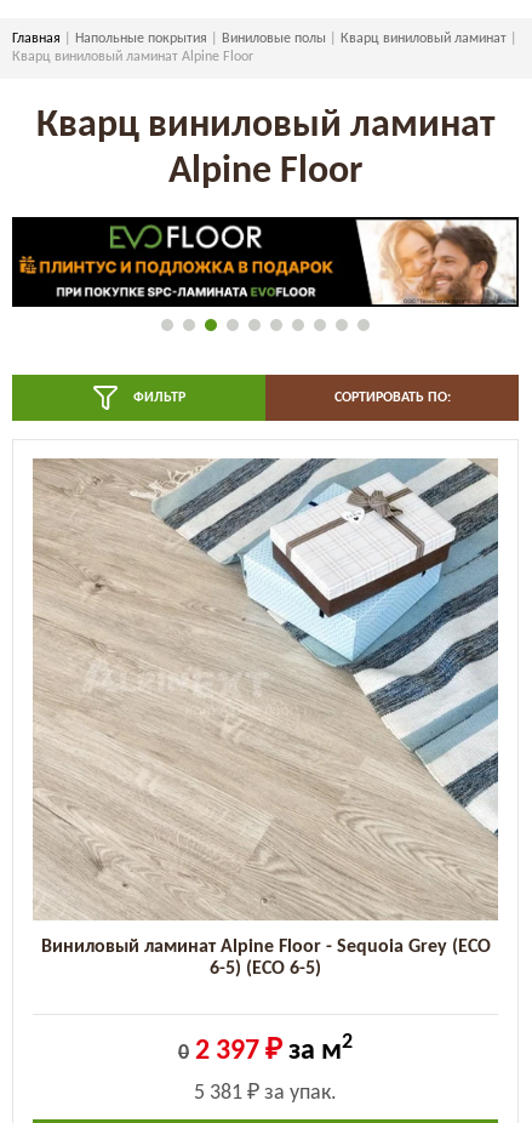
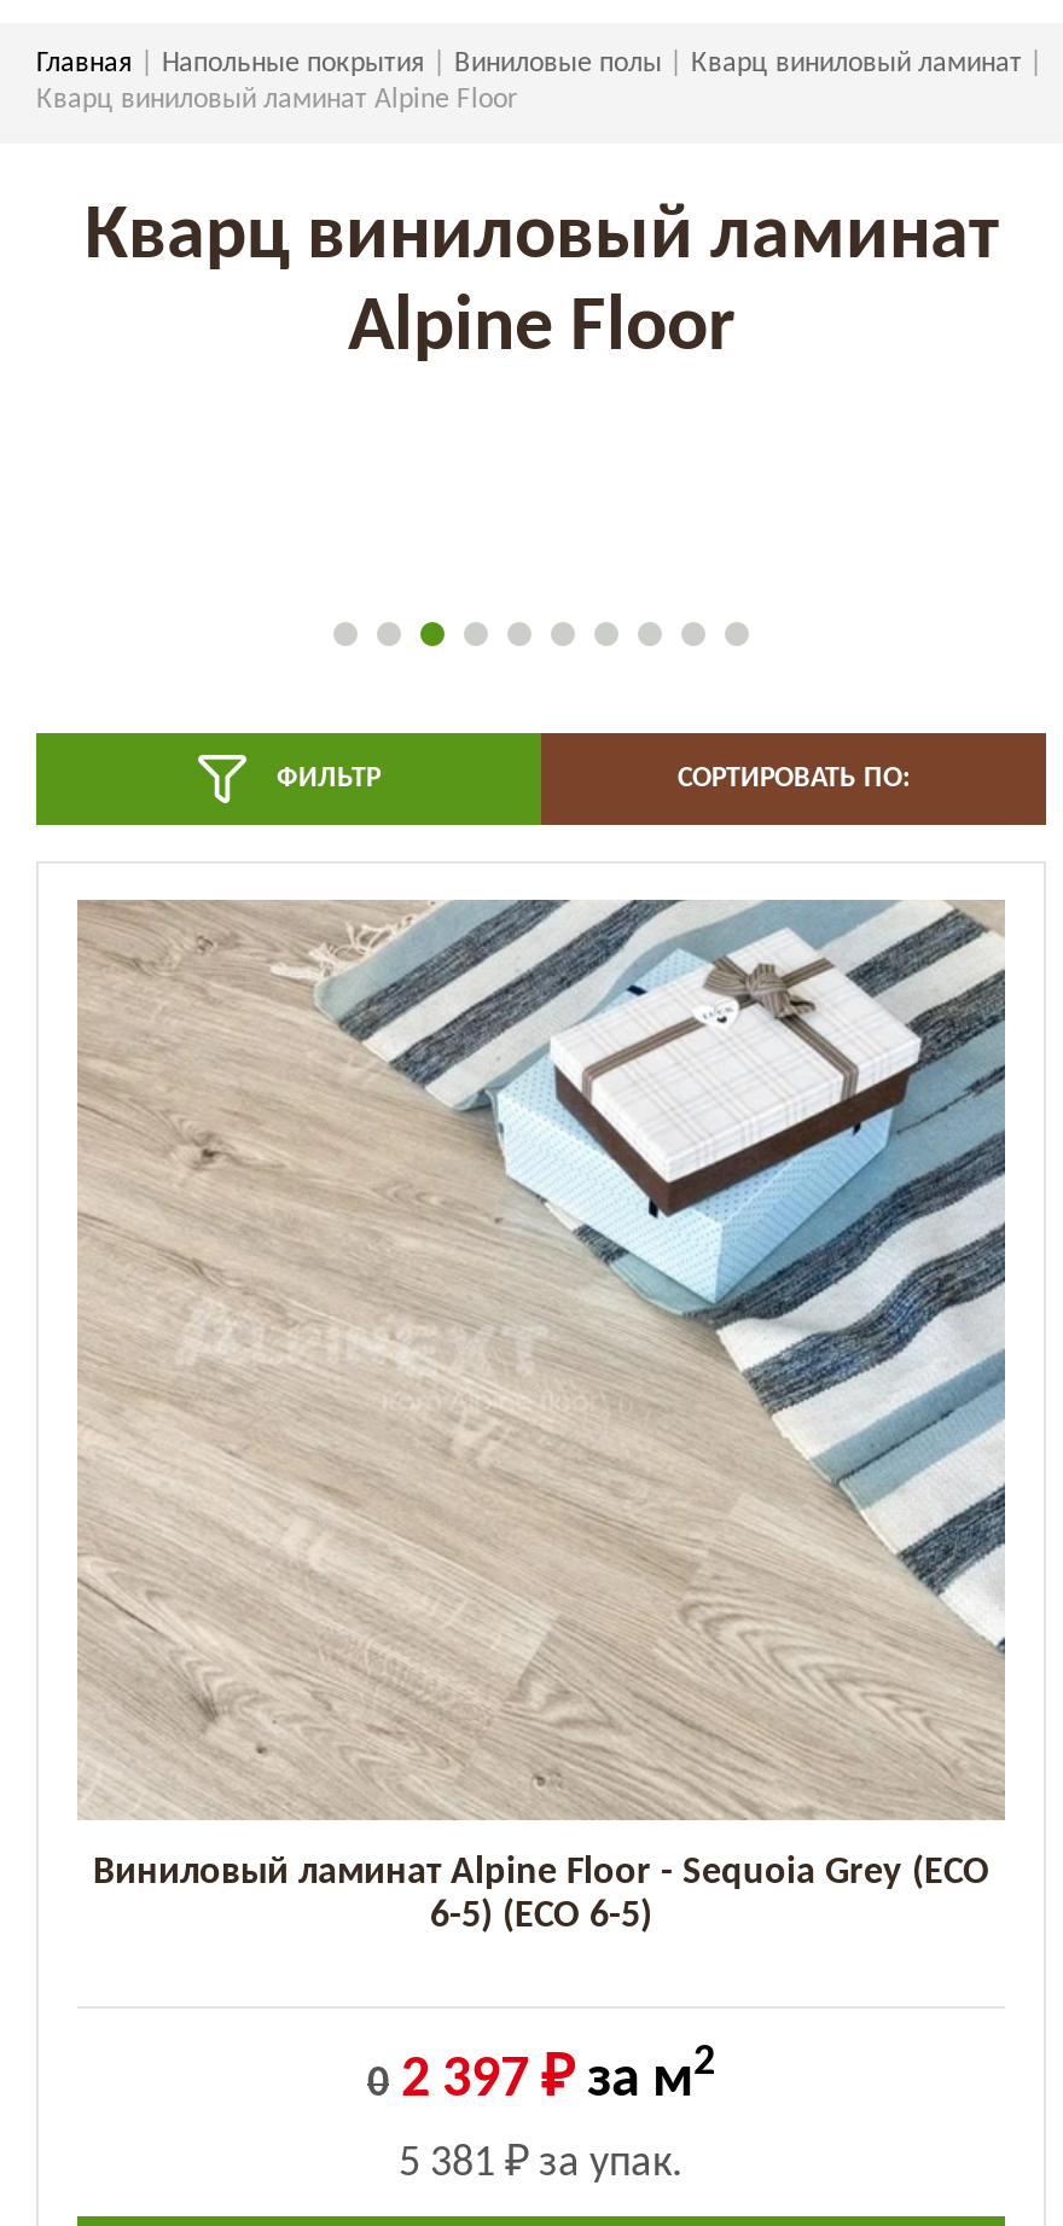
- [image]
